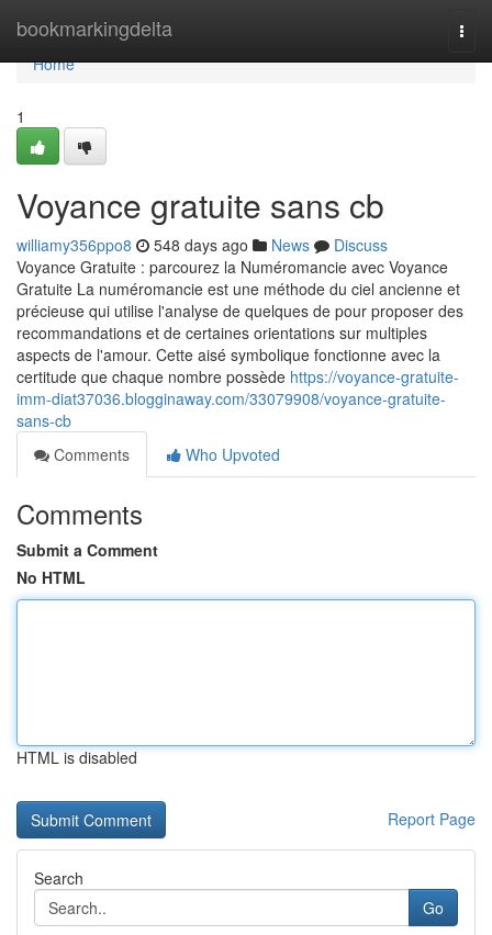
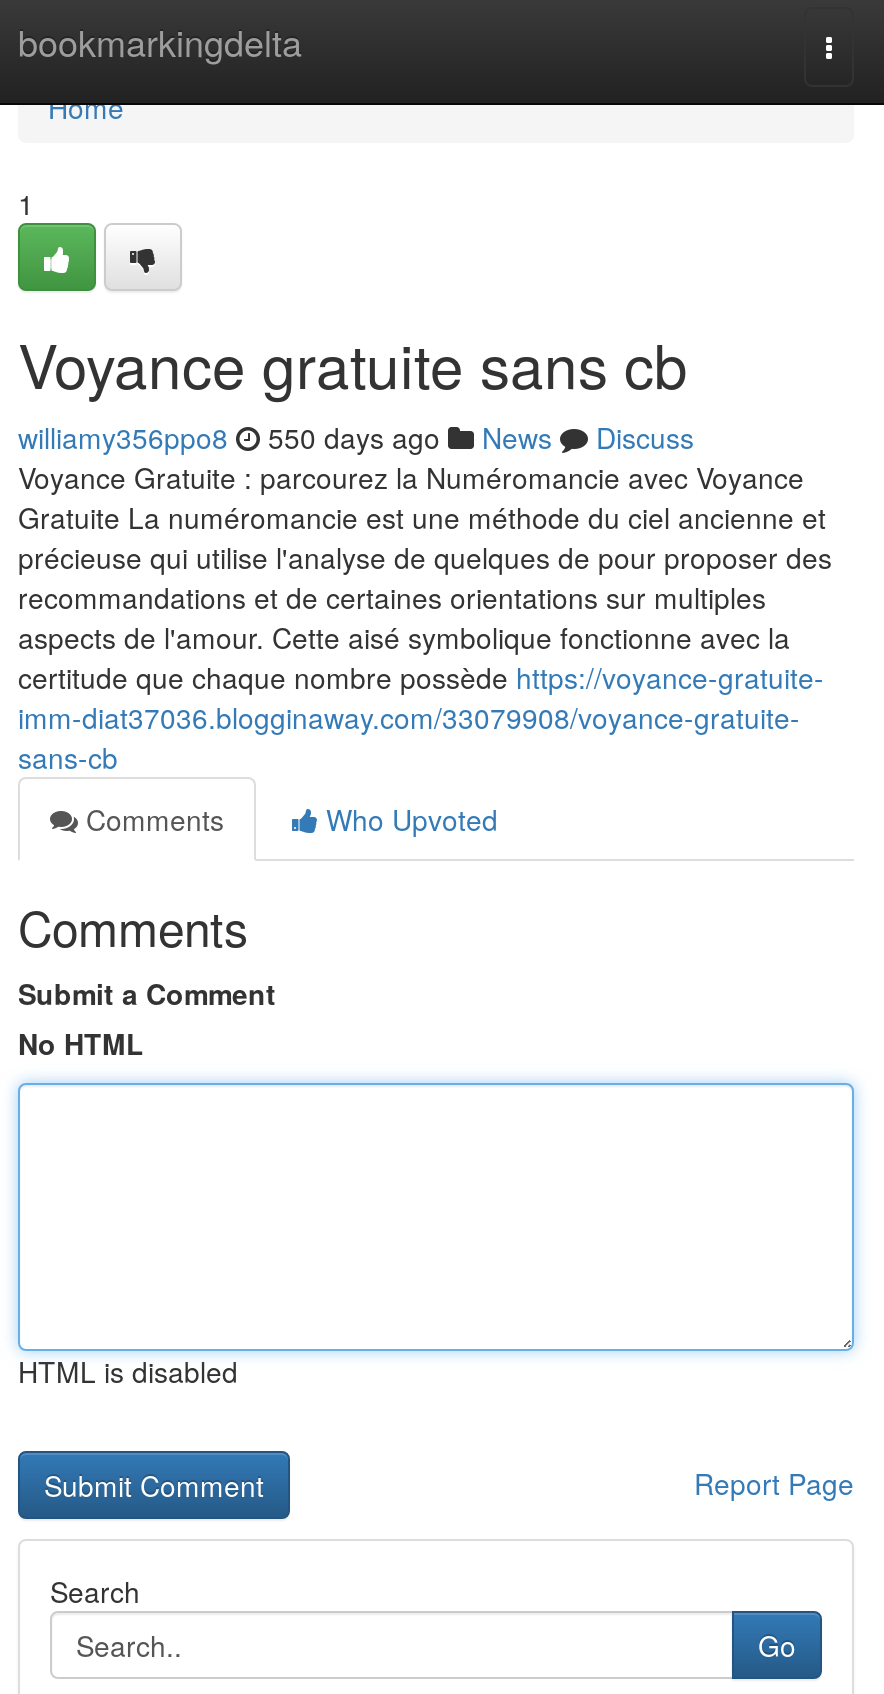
- williamy356ppo8 548 days ago News Discuss
+ williamy356ppo8 550 days ago News Discuss
